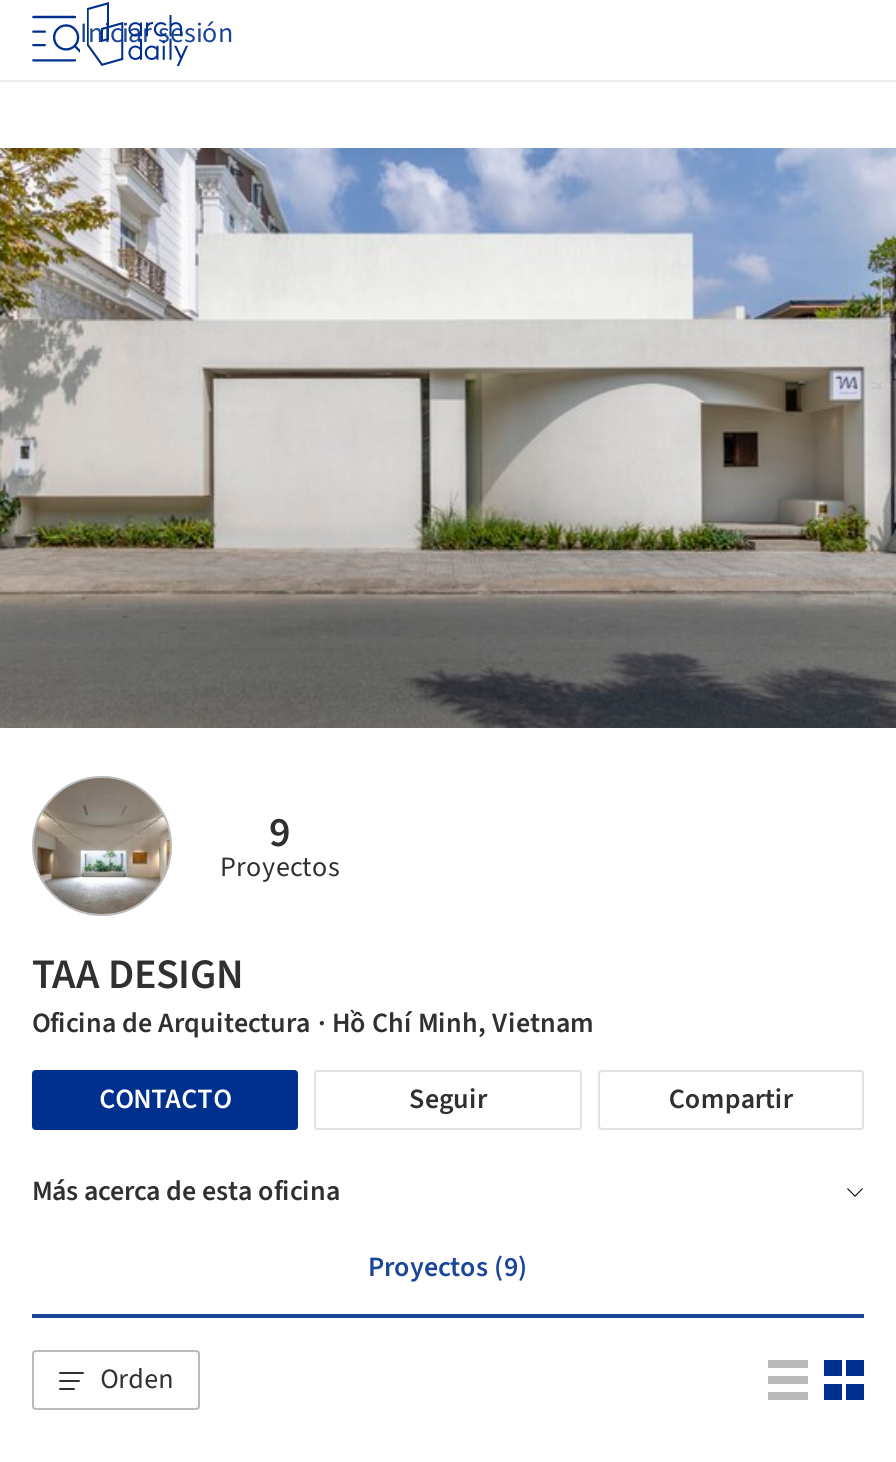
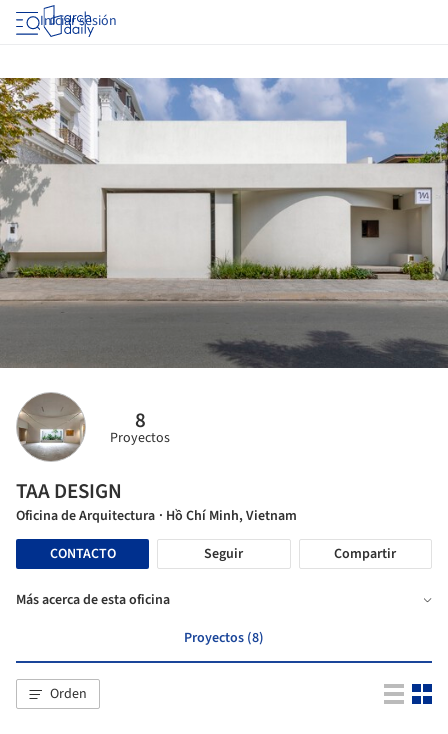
- 9
+ 8

- Proyectos (9)
+ Proyectos (8)
